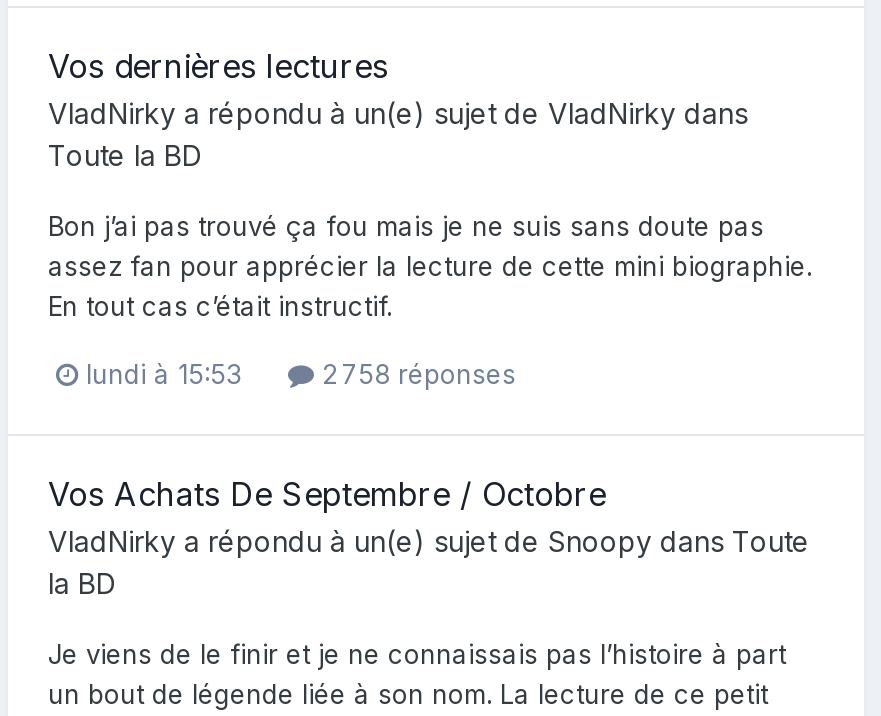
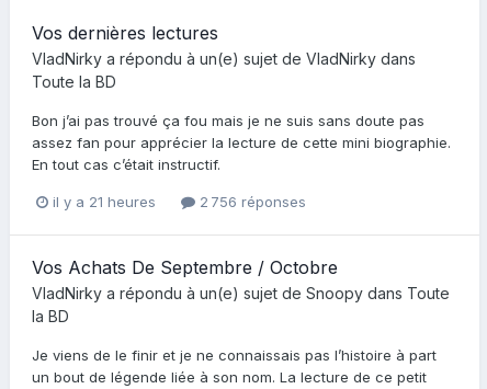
- lundi à 15:53
- 2 758 réponses
+ il y a 21 heures
+ 2 756 réponses
